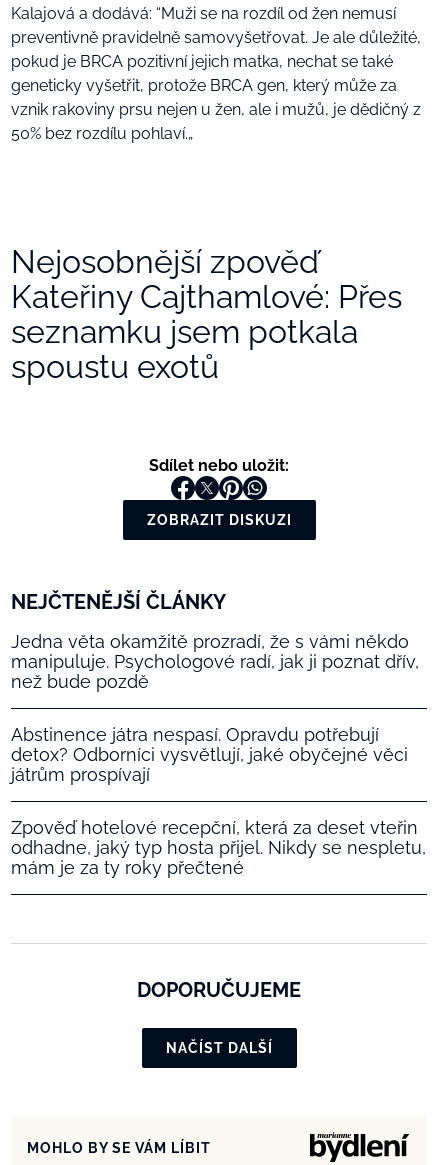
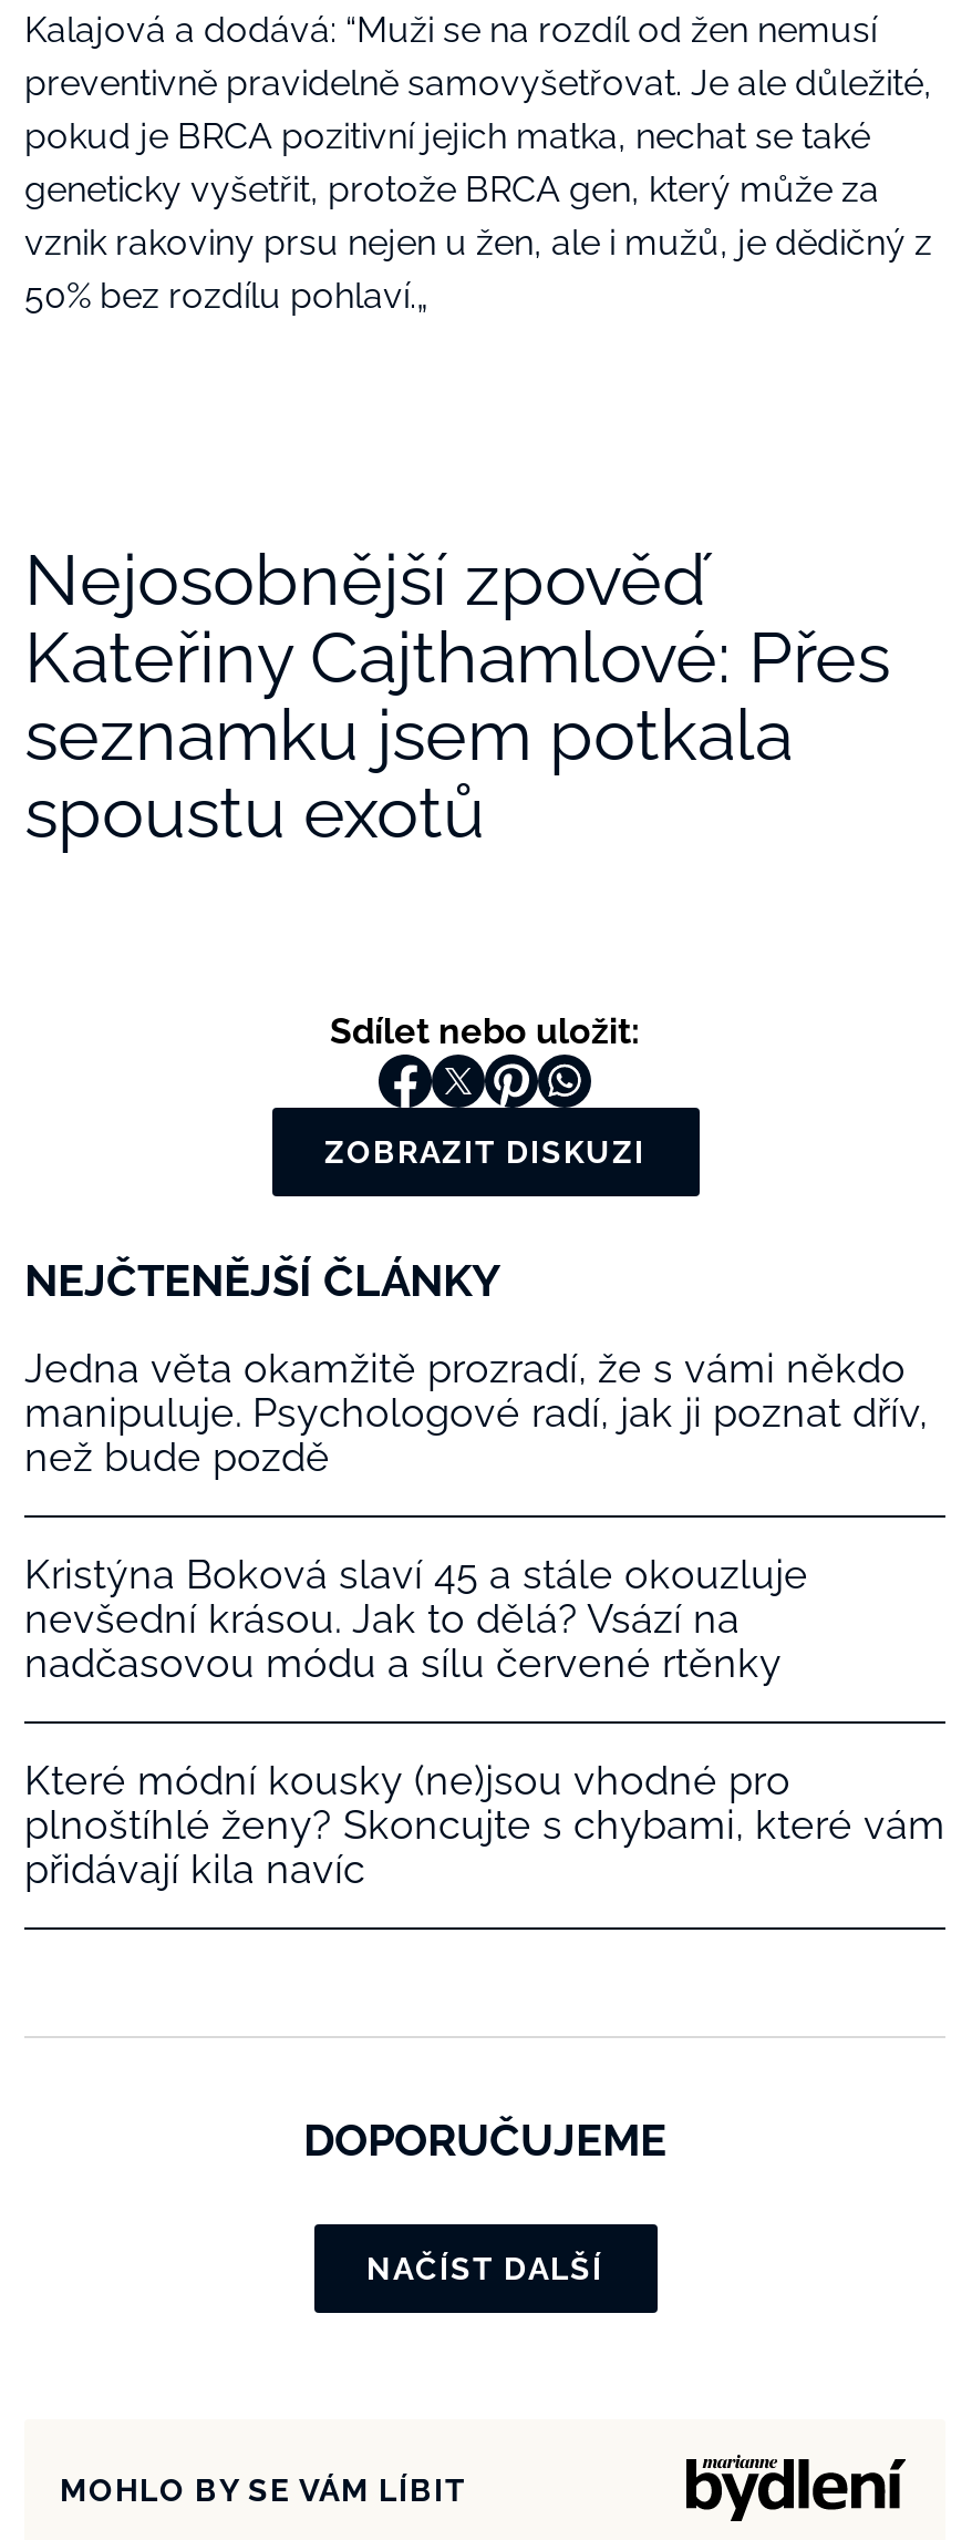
- Abstinence játra nespasí. Opravdu potřebují
- detox? Odborníci vysvětlují, jaké obyčejné věci
- játrům prospívají
+ Kristýna Boková slaví 45 a stále okouzluje
+ nevšední krásou. Jak to dělá? Vsází na
+ nadčasovou módu a sílu červené rtěnky

- Zpověď hotelové recepční, která za deset vteřin
- odhadne, jaký typ hosta přijel. Nikdy se nespletu,
- mám je za ty roky přečtené
+ Které módní kousky (ne)jsou vhodné pro
+ plnoštíhlé ženy? Skoncujte s chybami, které vám
+ přidávají kila navíc
